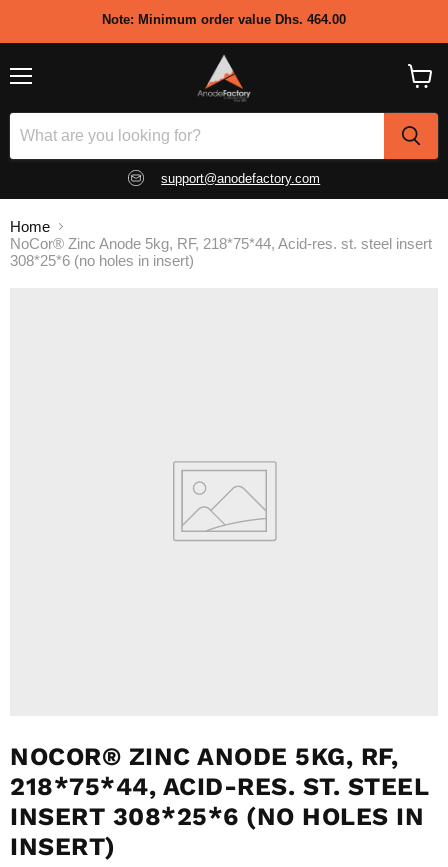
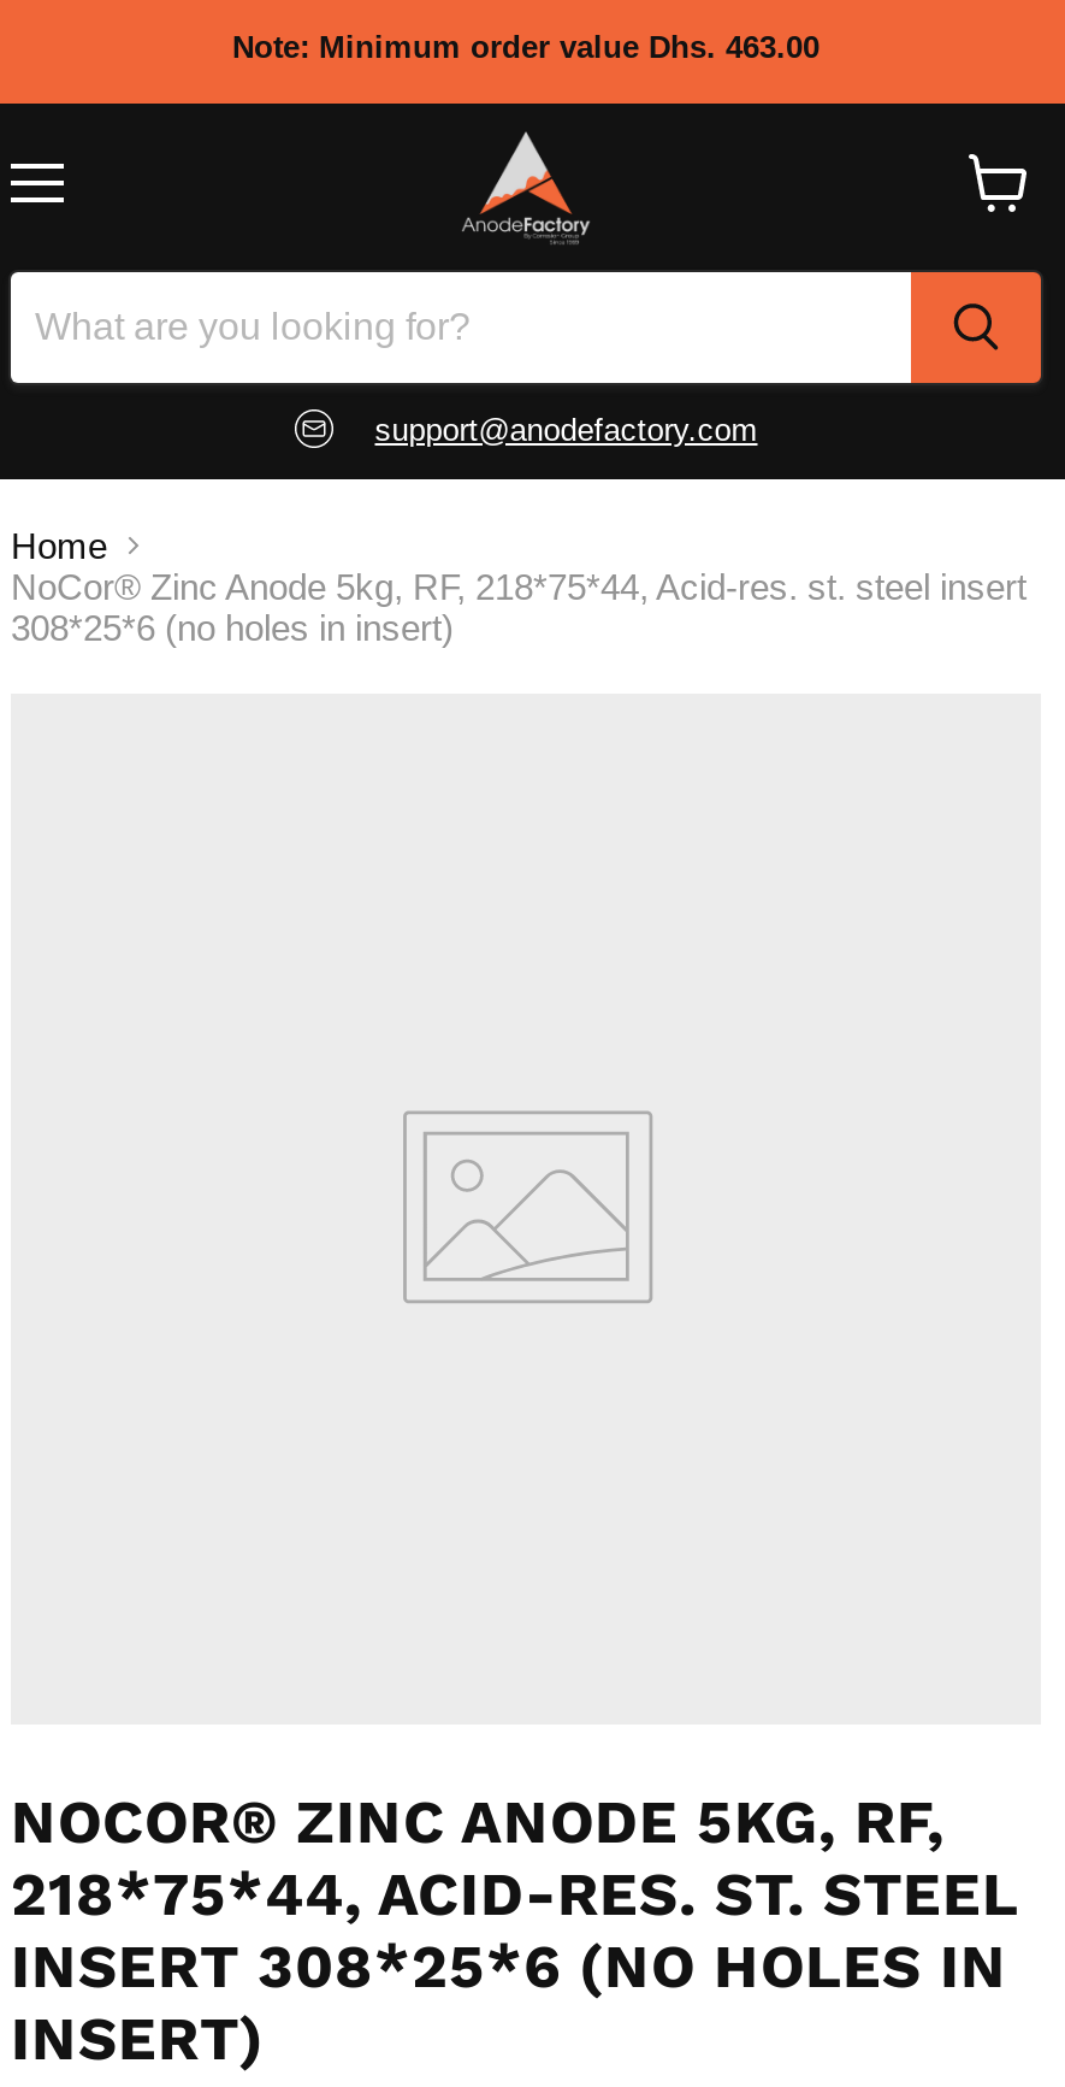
- Note: Minimum order value Dhs. 464.00
+ Note: Minimum order value Dhs. 463.00
